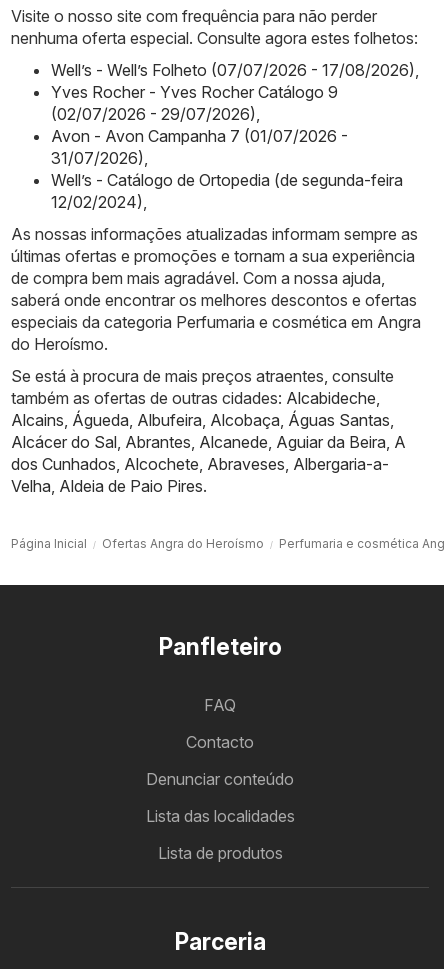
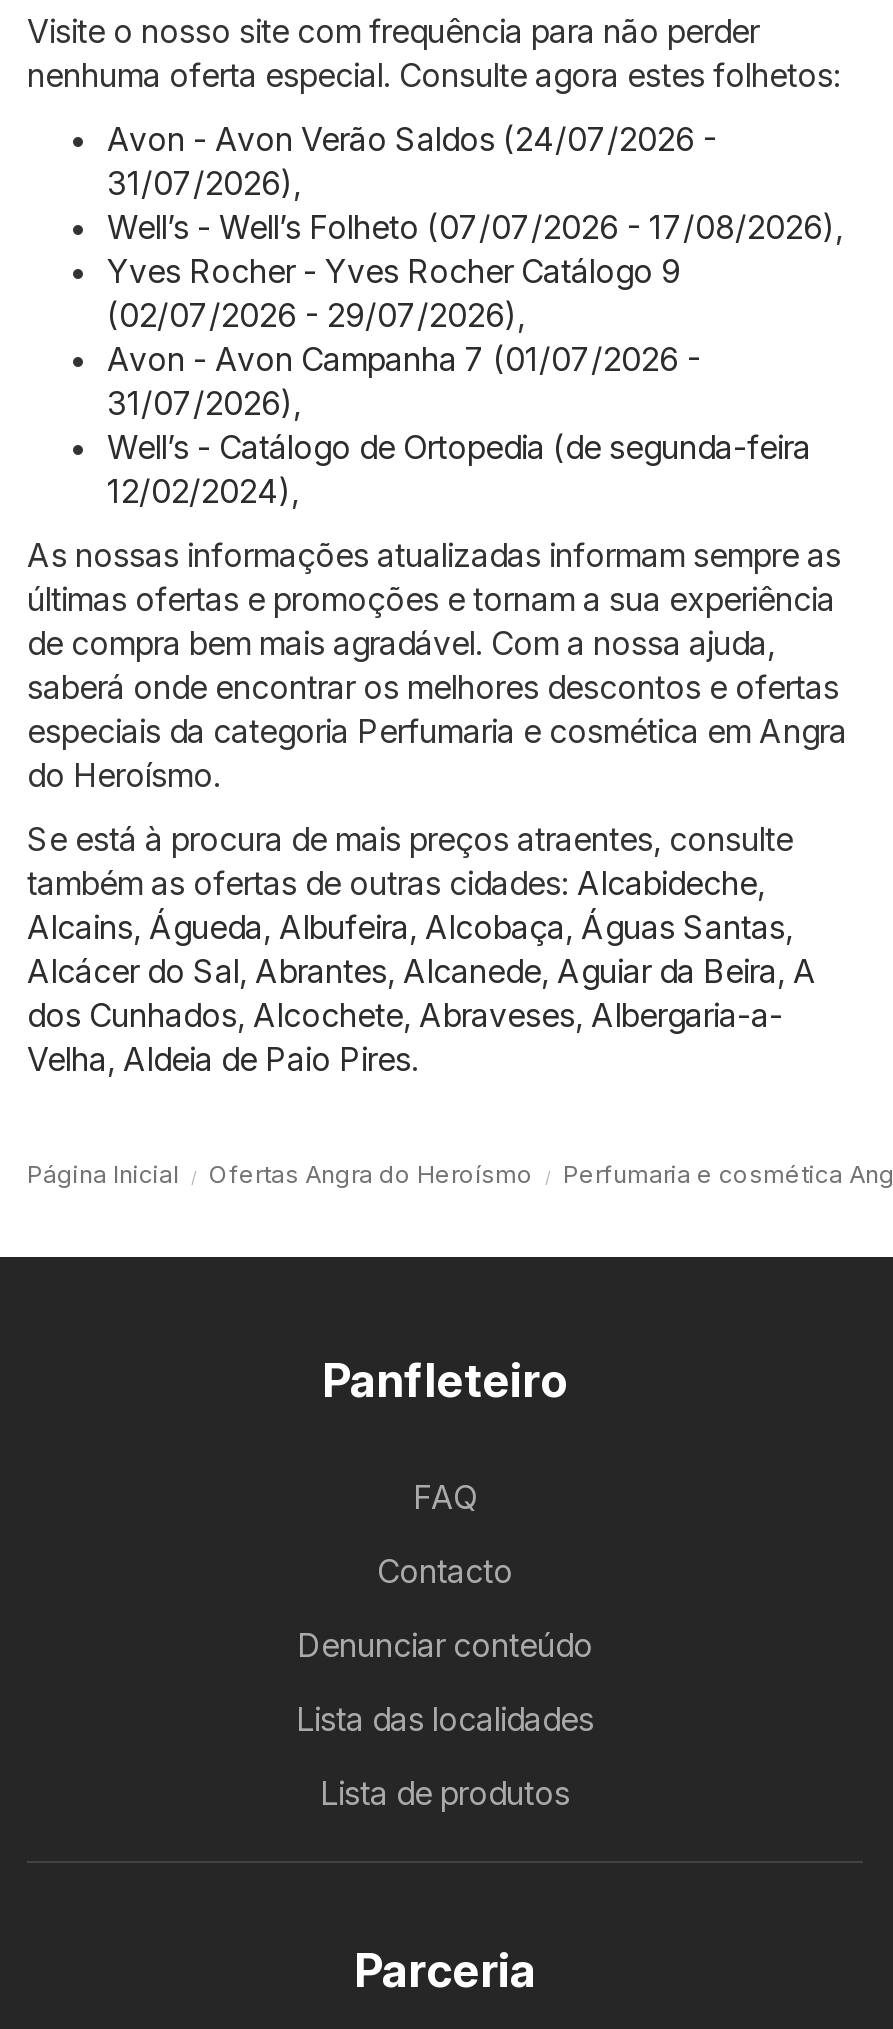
+ Avon - Avon Verão Saldos (24/07/2026 -
+ 31/07/2026),
